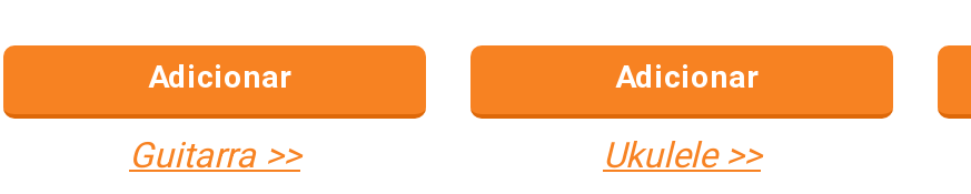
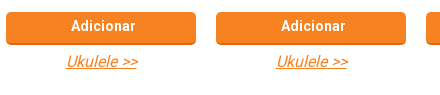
- guitarra >>
+ ukulele >>
